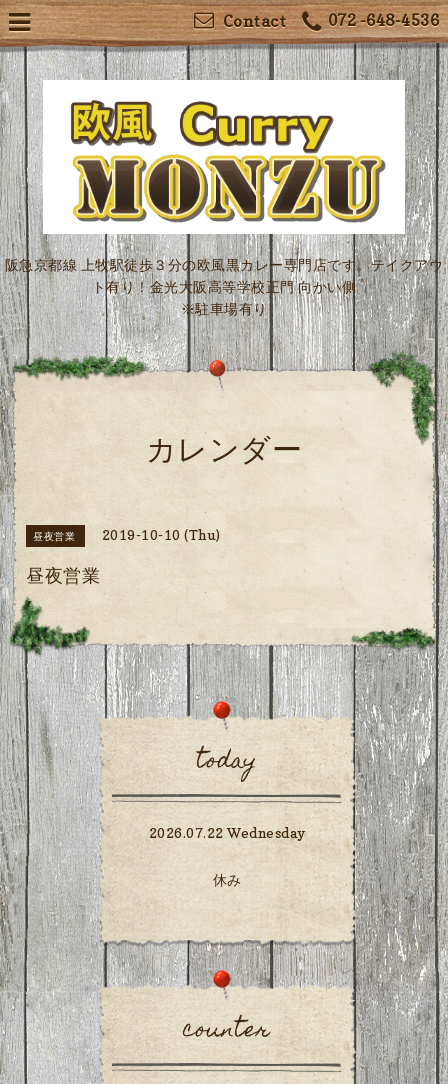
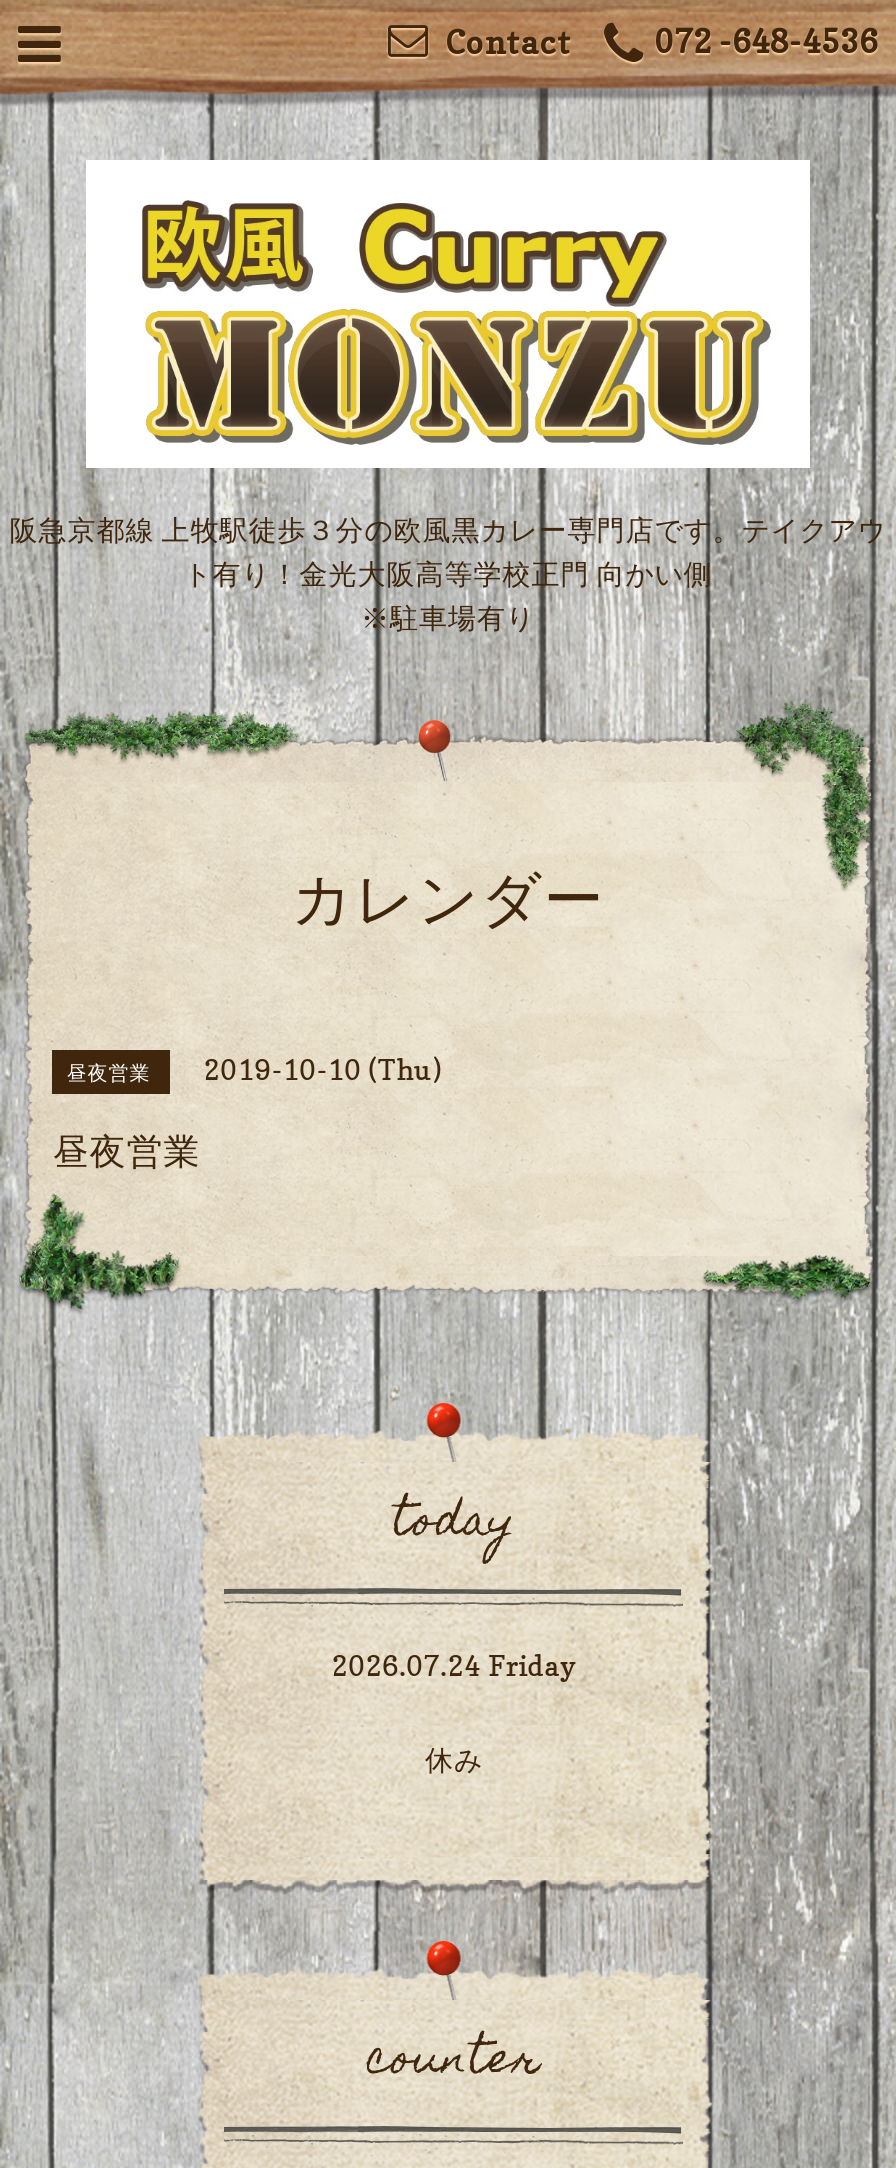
- 2026.07.22 Wednesday
+ 2026.07.24 Friday
